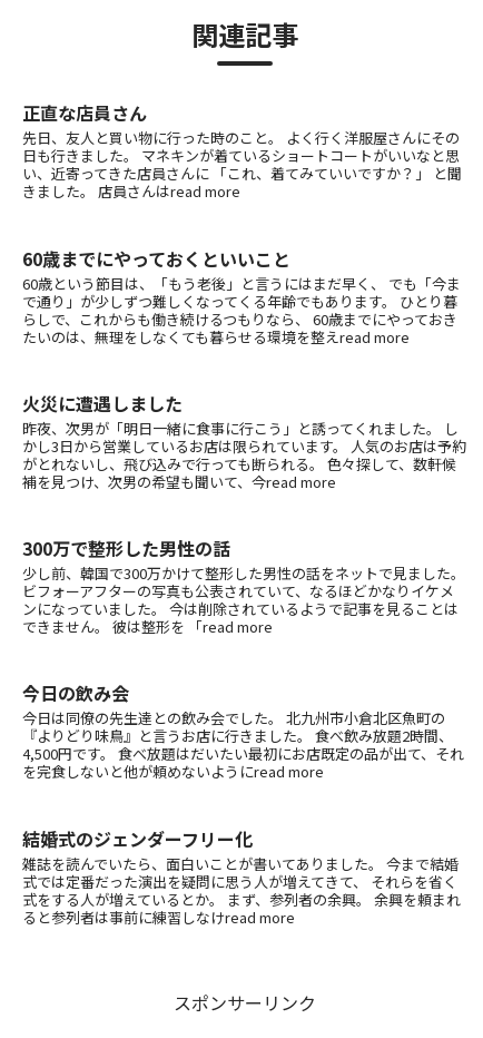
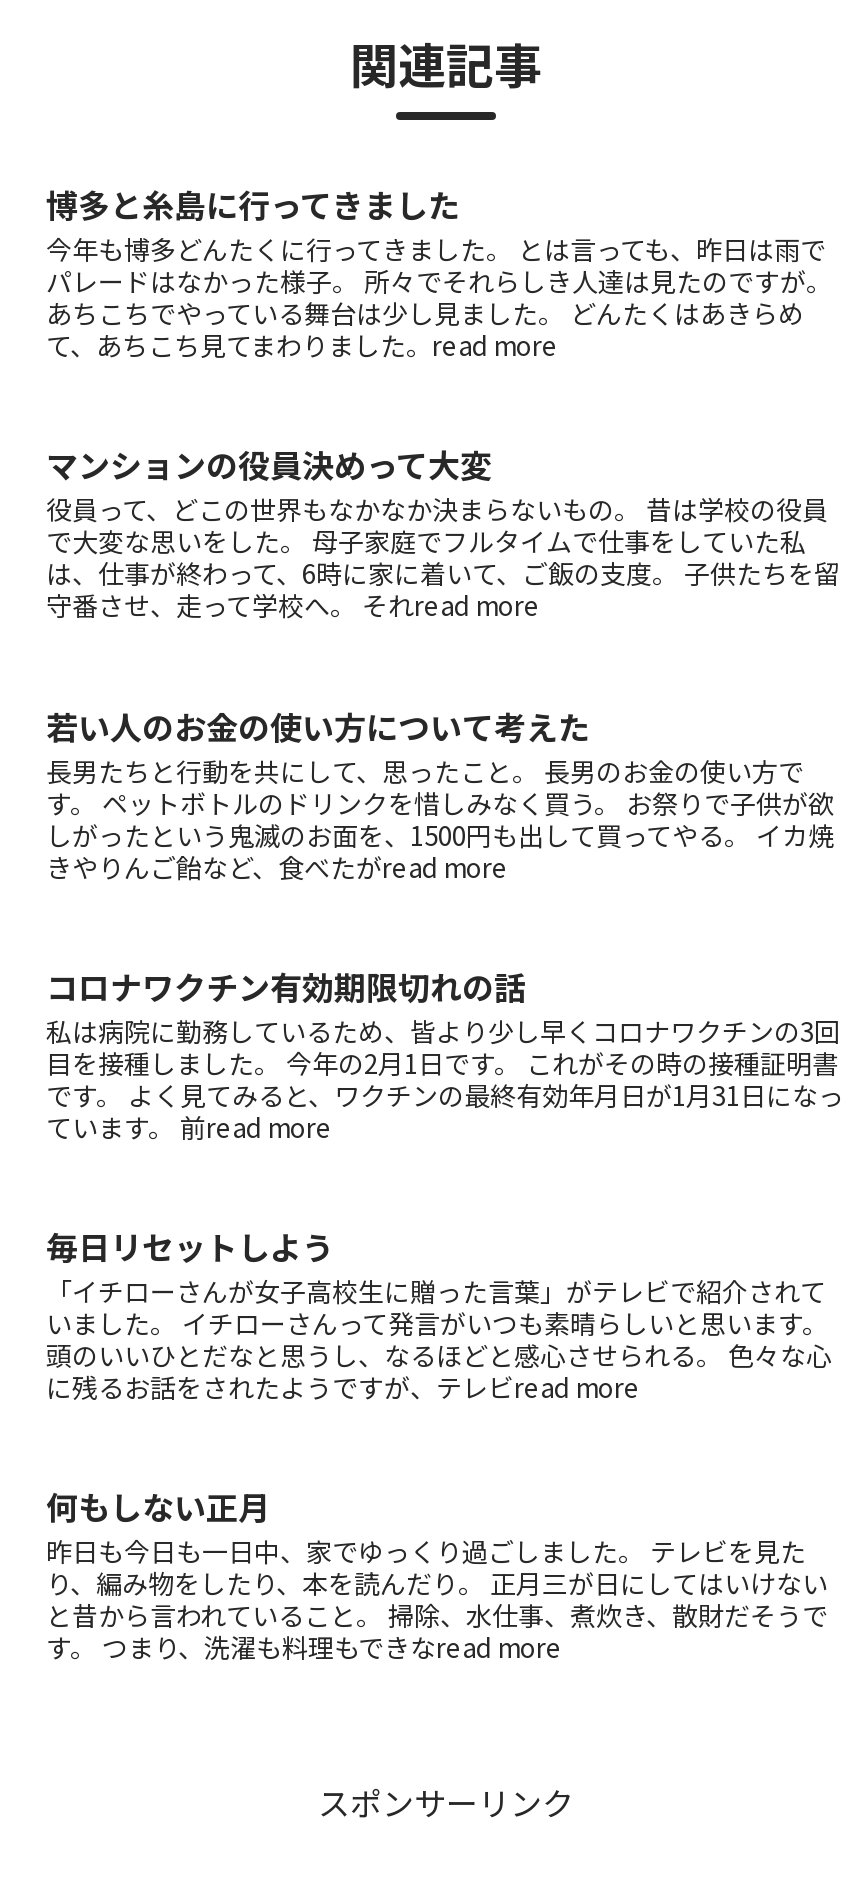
- 正直な店員さん
- 先日、友人と買い物に行った時のこと。 よく行く洋服屋さんにその
- 日も行きました。 マネキンが着ているショートコートがいいなと思
- い、近寄ってきた店員さんに 「これ、着てみていいですか？」 と聞
- きました。 店員さんはread more
+ 博多と糸島に行ってきました
+ 今年も博多どんたくに行ってきました。 とは言っても、昨日は雨で
+ パレードはなかった様子。 所々でそれらしき人達は見たのですが。
+ あちこちでやっている舞台は少し見ました。 どんたくはあきらめ
+ て、あちこち見てまわりました。read more

- 60歳までにやっておくといいこと
- 60歳という節目は、「もう老後」と言うにはまだ早く、 でも「今ま
- で通り」が少しずつ難しくなってくる年齢でもあります。 ひとり暮
- らしで、これからも働き続けるつもりなら、 60歳までにやっておき
- たいのは、無理をしなくても暮らせる環境を整えread more
+ マンションの役員決めって大変
+ 役員って、どこの世界もなかなか決まらないもの。 昔は学校の役員
+ で大変な思いをした。 母子家庭でフルタイムで仕事をしていた私
+ は、仕事が終わって、6時に家に着いて、ご飯の支度。 子供たちを留
+ 守番させ、走って学校へ。 それread more

- 火災に遭遇しました
- 昨夜、次男が「明日一緒に食事に行こう」と誘ってくれました。 し
- かし3日から営業しているお店は限られています。 人気のお店は予約
- がとれないし、飛び込みで行っても断られる。 色々探して、数軒候
- 補を見つけ、次男の希望も聞いて、今read more
+ 若い人のお金の使い方について考えた
+ 長男たちと行動を共にして、思ったこと。 長男のお金の使い方で
+ す。 ペットボトルのドリンクを惜しみなく買う。 お祭りで子供が欲
+ しがったという鬼滅のお面を、1500円も出して買ってやる。 イカ焼
+ きやりんご飴など、食べたがread more

- 300万で整形した男性の話
- 少し前、韓国で300万かけて整形した男性の話をネットで見ました。
- ビフォーアフターの写真も公表されていて、なるほどかなりイケメ
- ンになっていました。 今は削除されているようで記事を見ることは
- できません。 彼は整形を 「read more
+ コロナワクチン有効期限切れの話
+ 私は病院に勤務しているため、皆より少し早くコロナワクチンの3回
+ 目を接種しました。 今年の2月1日です。 これがその時の接種証明書
+ です。 よく見てみると、ワクチンの最終有効年月日が1月31日になっ
+ ています。 前read more

- 今日の飲み会
- 今日は同僚の先生達との飲み会でした。 北九州市小倉北区魚町の
- 『よりどり味鳥』と言うお店に行きました。 食べ飲み放題2時間、
- 4,500円です。 食べ放題はだいたい最初にお店既定の品が出て、それ
- を完食しないと他が頼めないようにread more
+ 毎日リセットしよう
+ 「イチローさんが女子高校生に贈った言葉」がテレビで紹介されて
+ いました。 イチローさんって発言がいつも素晴らしいと思います。
+ 頭のいいひとだなと思うし、なるほどと感心させられる。 色々な心
+ に残るお話をされたようですが、テレビread more

- 結婚式のジェンダーフリー化
- 雑誌を読んでいたら、面白いことが書いてありました。 今まで結婚
- 式では定番だった演出を疑問に思う人が増えてきて、 それらを省く
- 式をする人が増えているとか。 まず、参列者の余興。 余興を頼まれ
- ると参列者は事前に練習しなけread more
+ 何もしない正月
+ 昨日も今日も一日中、家でゆっくり過ごしました。 テレビを見た
+ り、編み物をしたり、本を読んだり。 正月三が日にしてはいけない
+ と昔から言われていること。 掃除、水仕事、煮炊き、散財だそうで
+ す。 つまり、洗濯も料理もできなread more
